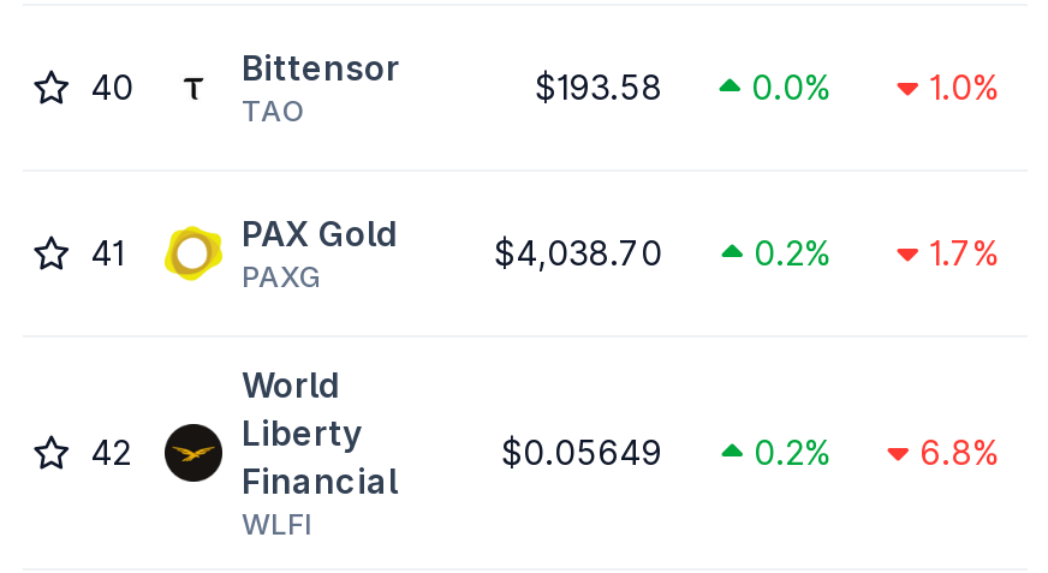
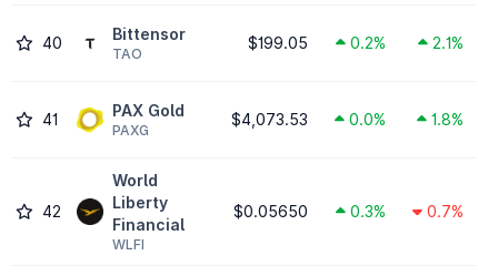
- $193.58
+ $199.05

- 0.0%
+ 0.2%

- 1.0%
+ 2.1%

- $4,038.70
+ $4,073.53

- 0.2%
+ 0.0%

- 1.7%
+ 1.8%

- $0.05649
+ $0.05650

- 0.2%
+ 0.3%

- 6.8%
+ 0.7%
